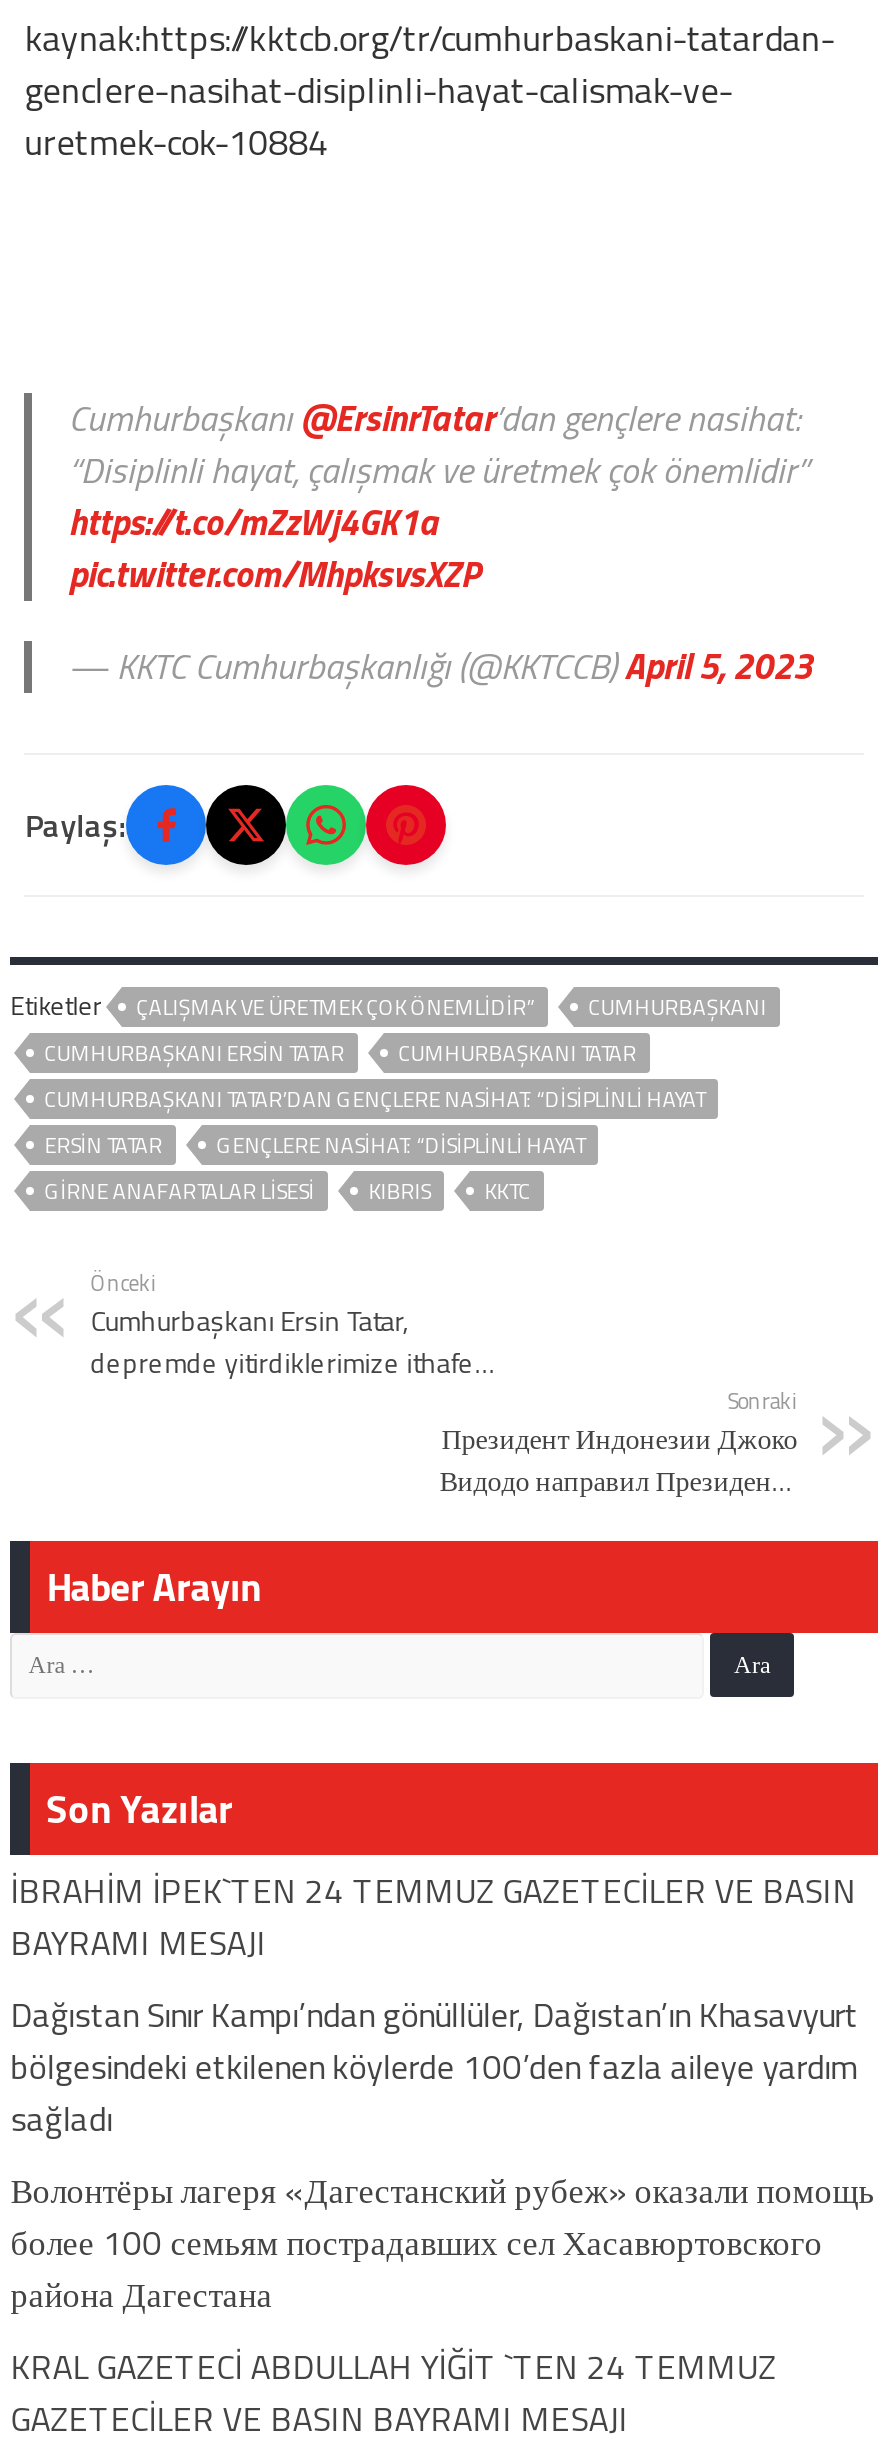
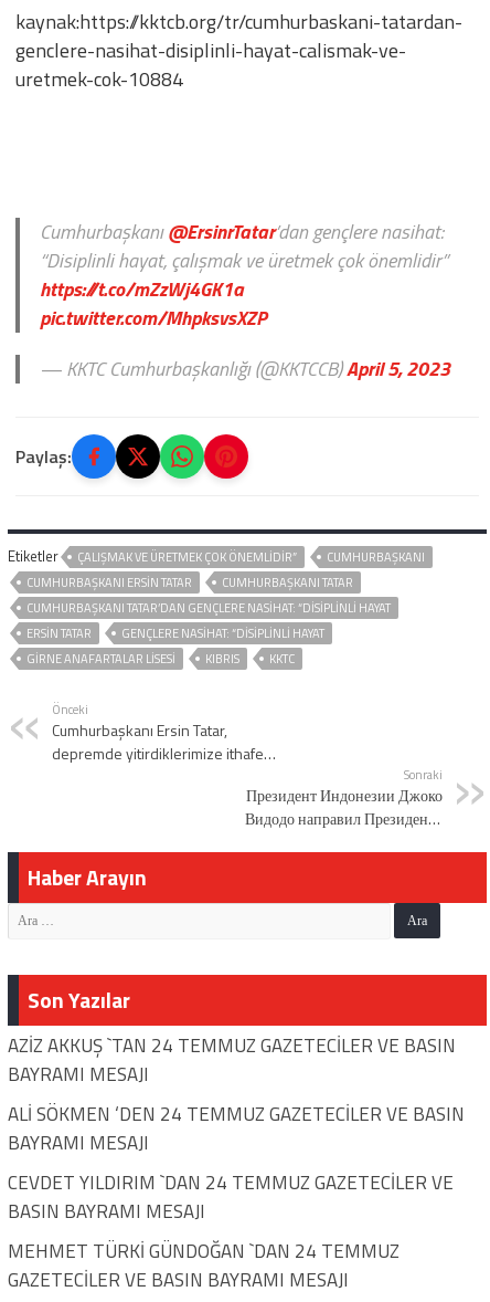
- İBRAHİM İPEK`TEN 24 TEMMUZ GAZETECİLER VE BASIN
+ AZİZ AKKUŞ `TAN 24 TEMMUZ GAZETECİLER VE BASIN

- Dağıstan Sınır Kampı’ndan gönüllüler, Dağıstan’ın Khasavyurt
- bölgesindeki etkilenen köylerde 100’den fazla aileye yardım
- sağladı
- Волонтёры лагеря «Дагестанский рубеж» оказали помощь
- более 100 семьям пострадавших сел Хасавюртовского
- района Дагестана
- KRAL GAZETECİ ABDULLAH YİĞİT `TEN 24 TEMMUZ
+ ALİ SÖKMEN ‘DEN 24 TEMMUZ GAZETECİLER VE BASIN
+ BAYRAMI MESAJI
+ CEVDET YILDIRIM `DAN 24 TEMMUZ GAZETECİLER VE
+ BASIN BAYRAMI MESAJI
+ MEHMET TÜRKİ GÜNDOĞAN `DAN 24 TEMMUZ
